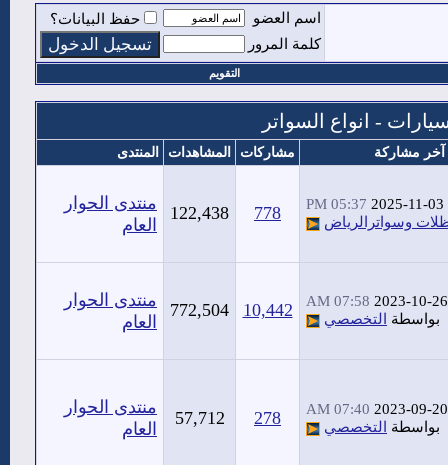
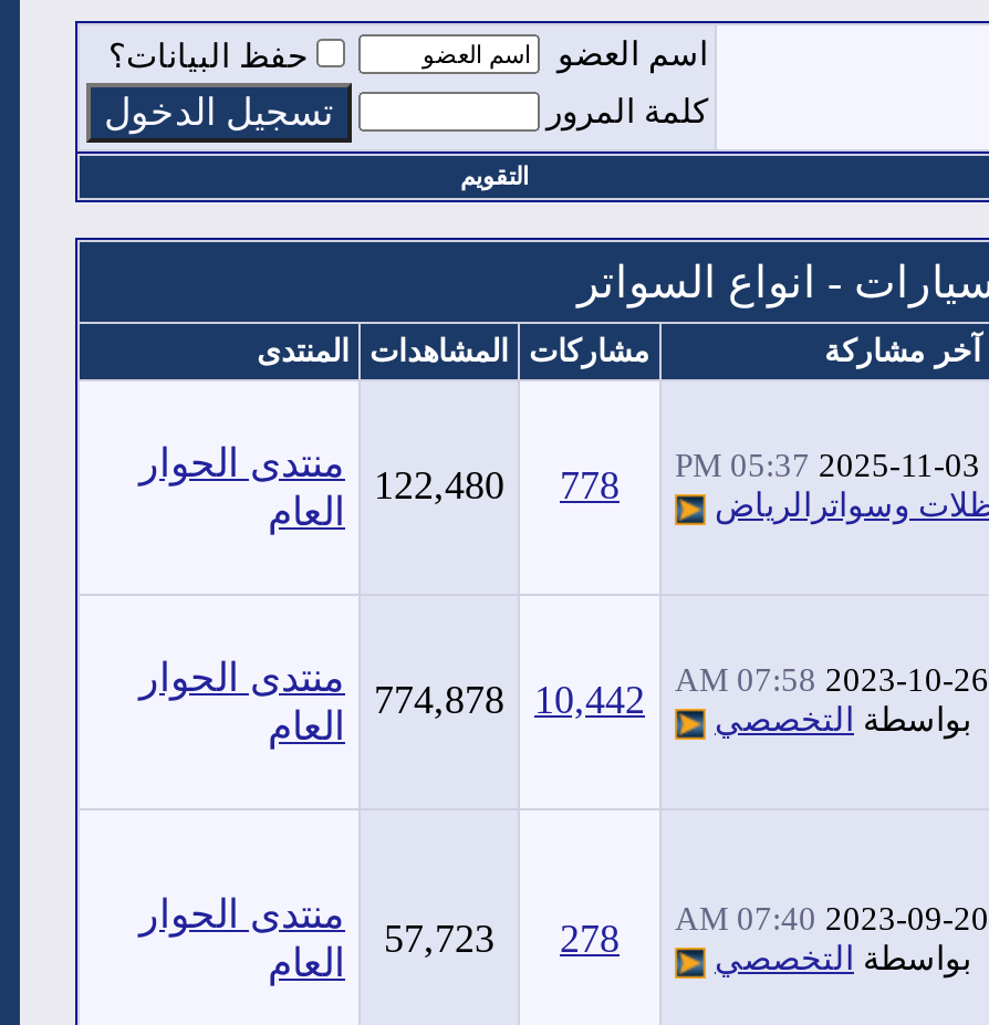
- 778 122,438 منتدى الحوار
+ 778 122,480 منتدى الحوار

- بواسطة التخصصي 10,442 772,504 منتدى الحوار
+ بواسطة التخصصي 10,442 774,878 منتدى الحوار

- 57,712 278
+ 57,723 278
